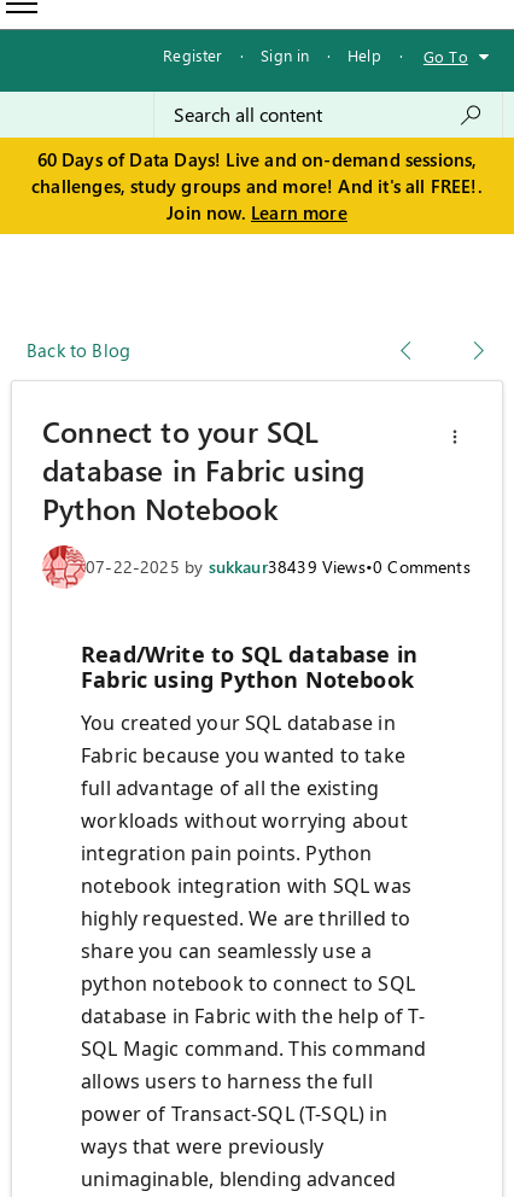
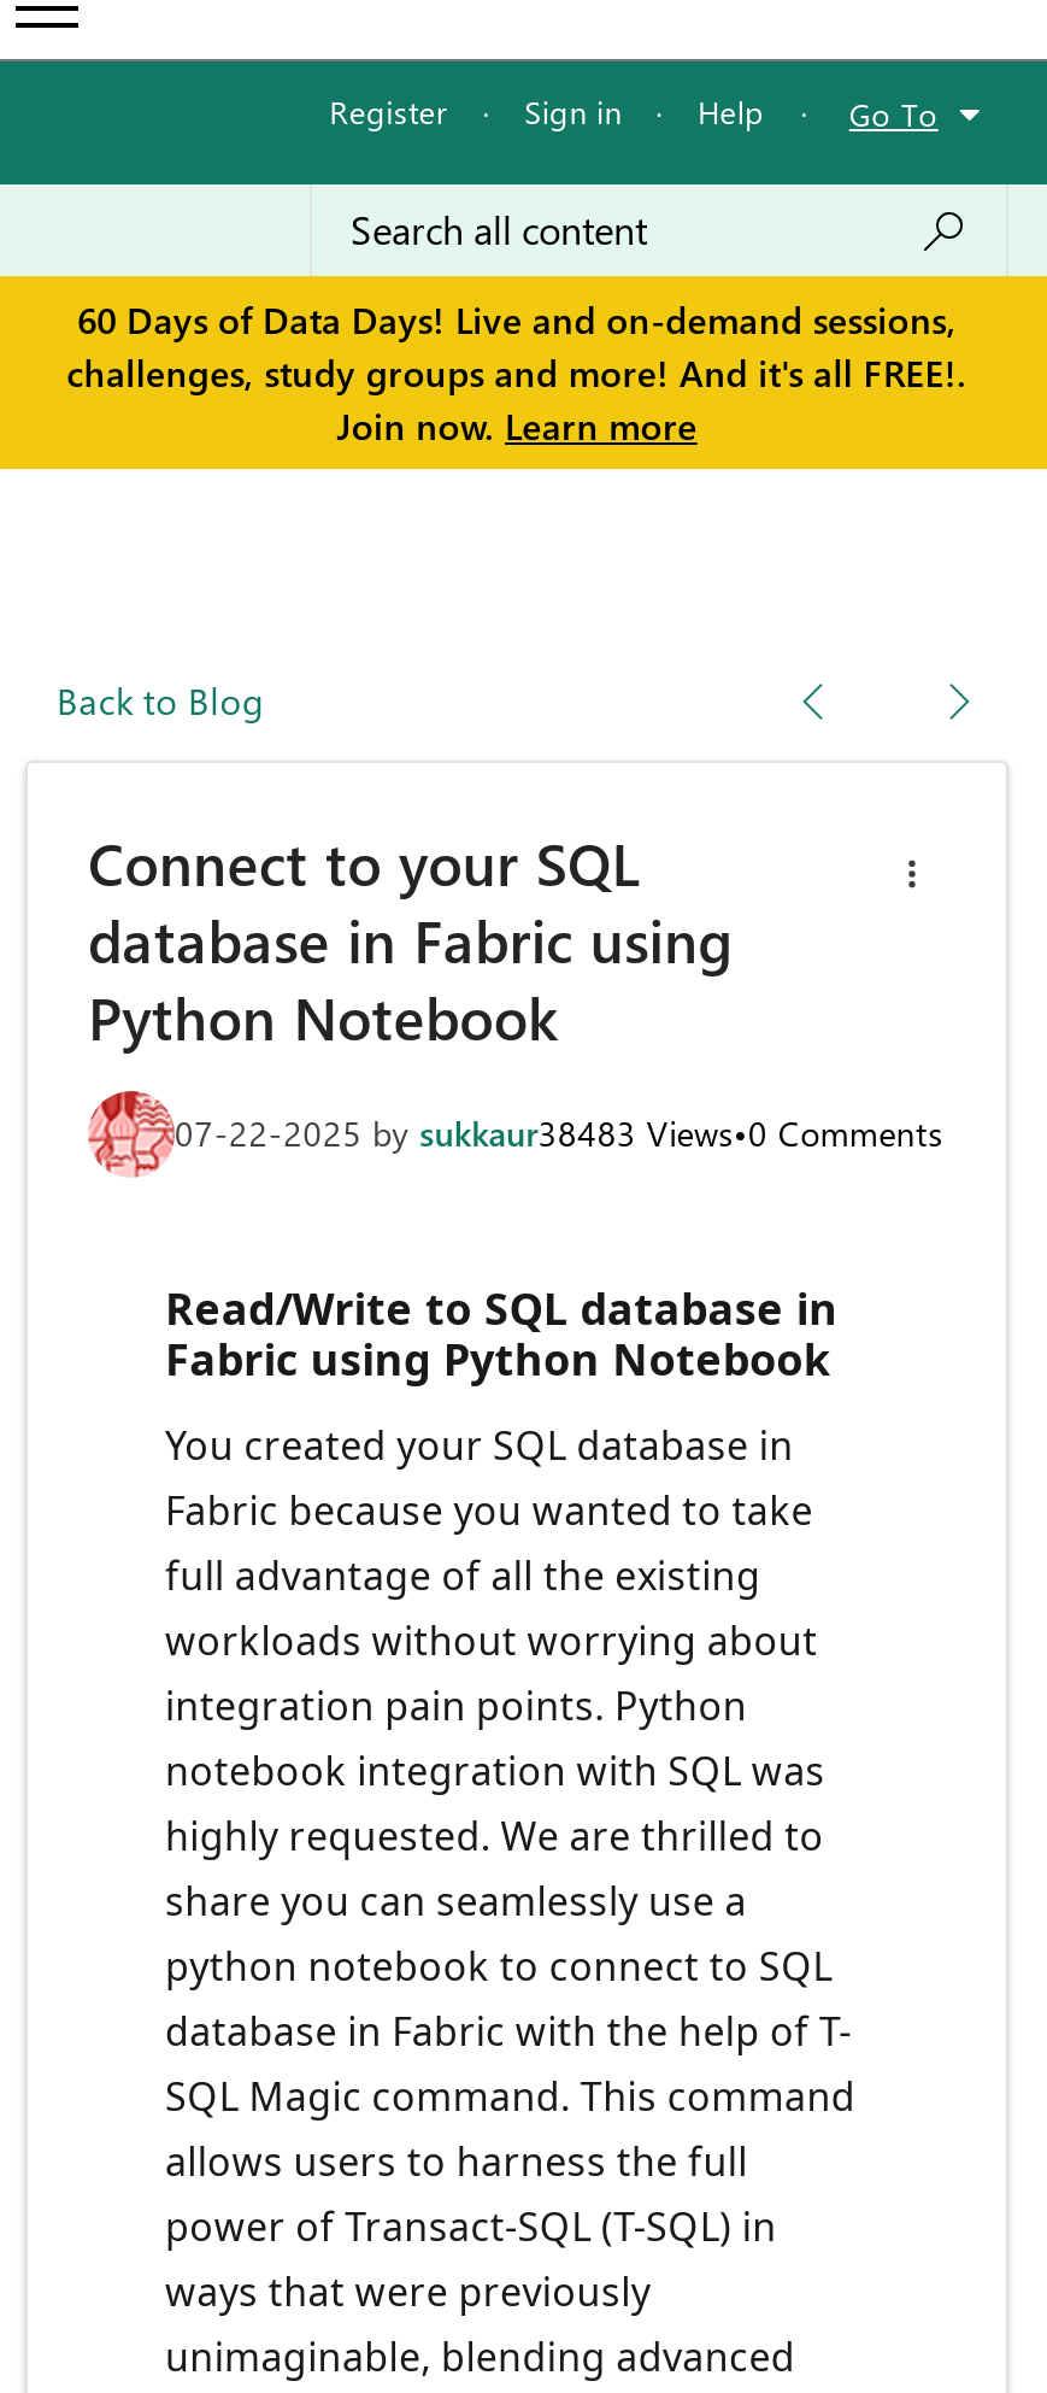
- 07-22-2025 by sukkaur38439 Views•0 Comments
+ 07-22-2025 by sukkaur38483 Views•0 Comments
